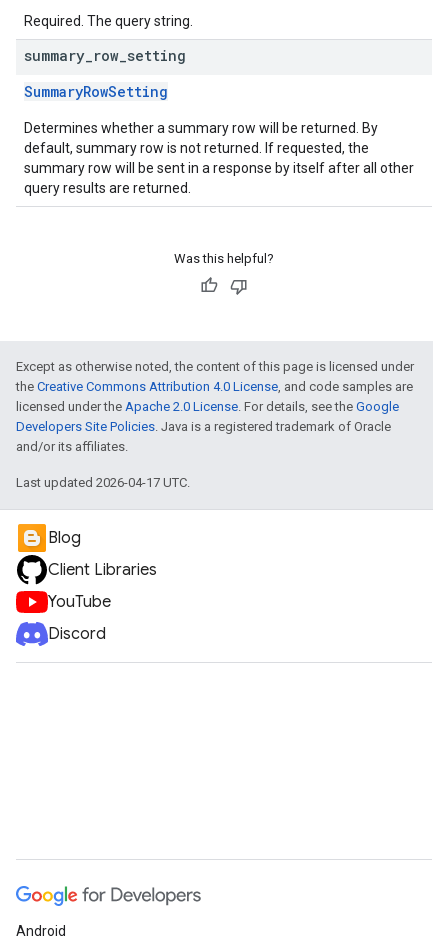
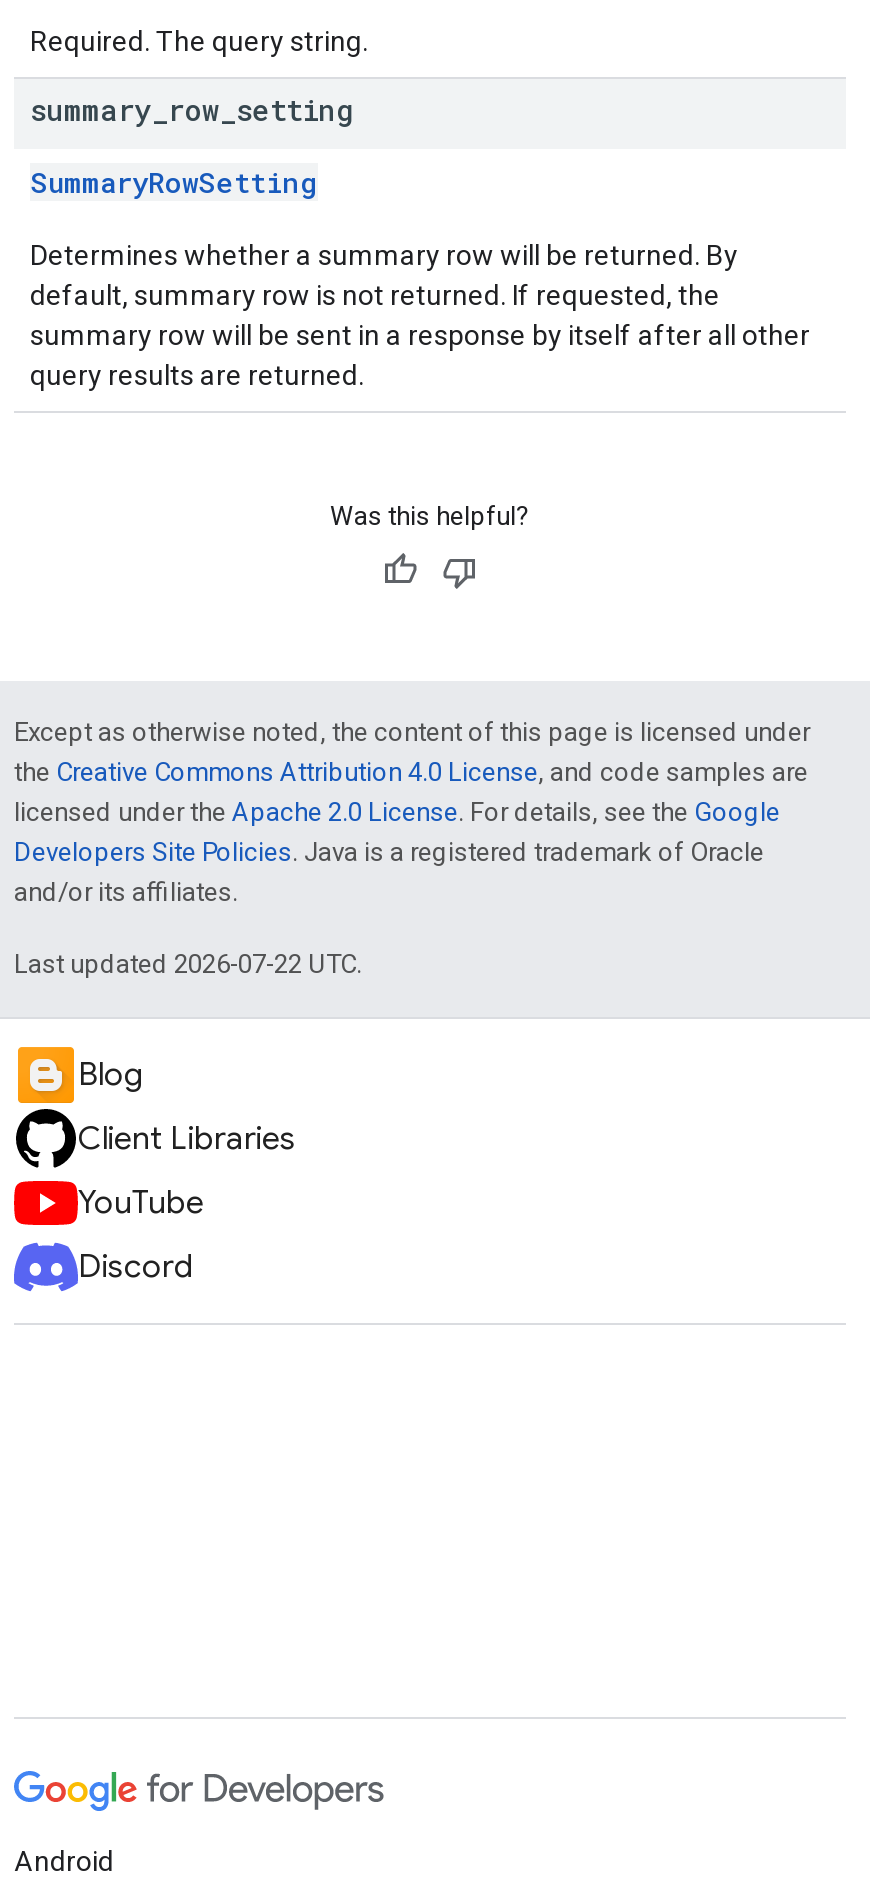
- Last updated 2026-04-17 UTC.
+ Last updated 2026-07-22 UTC.
